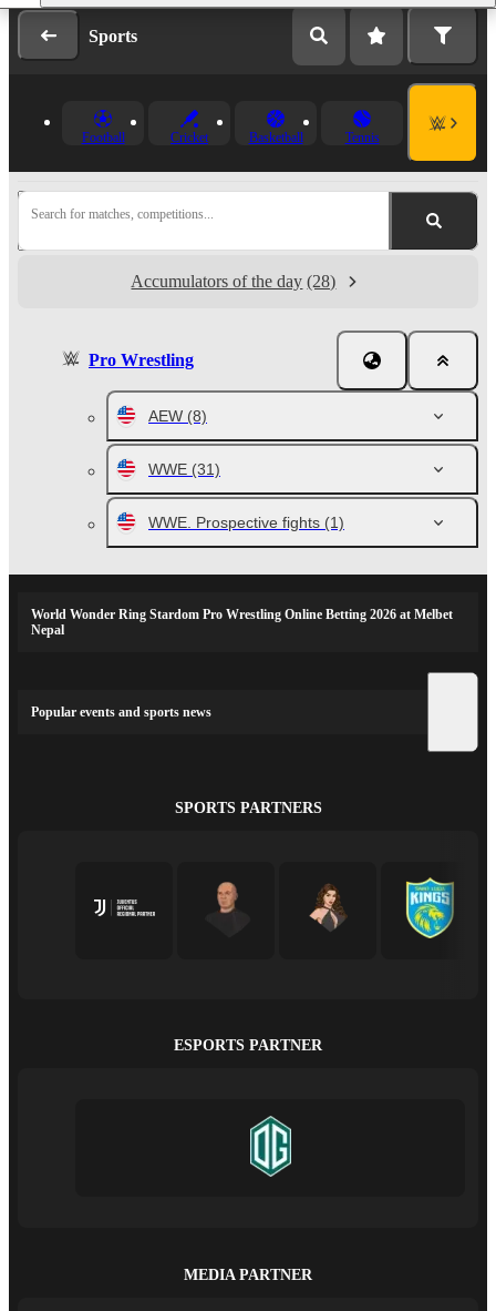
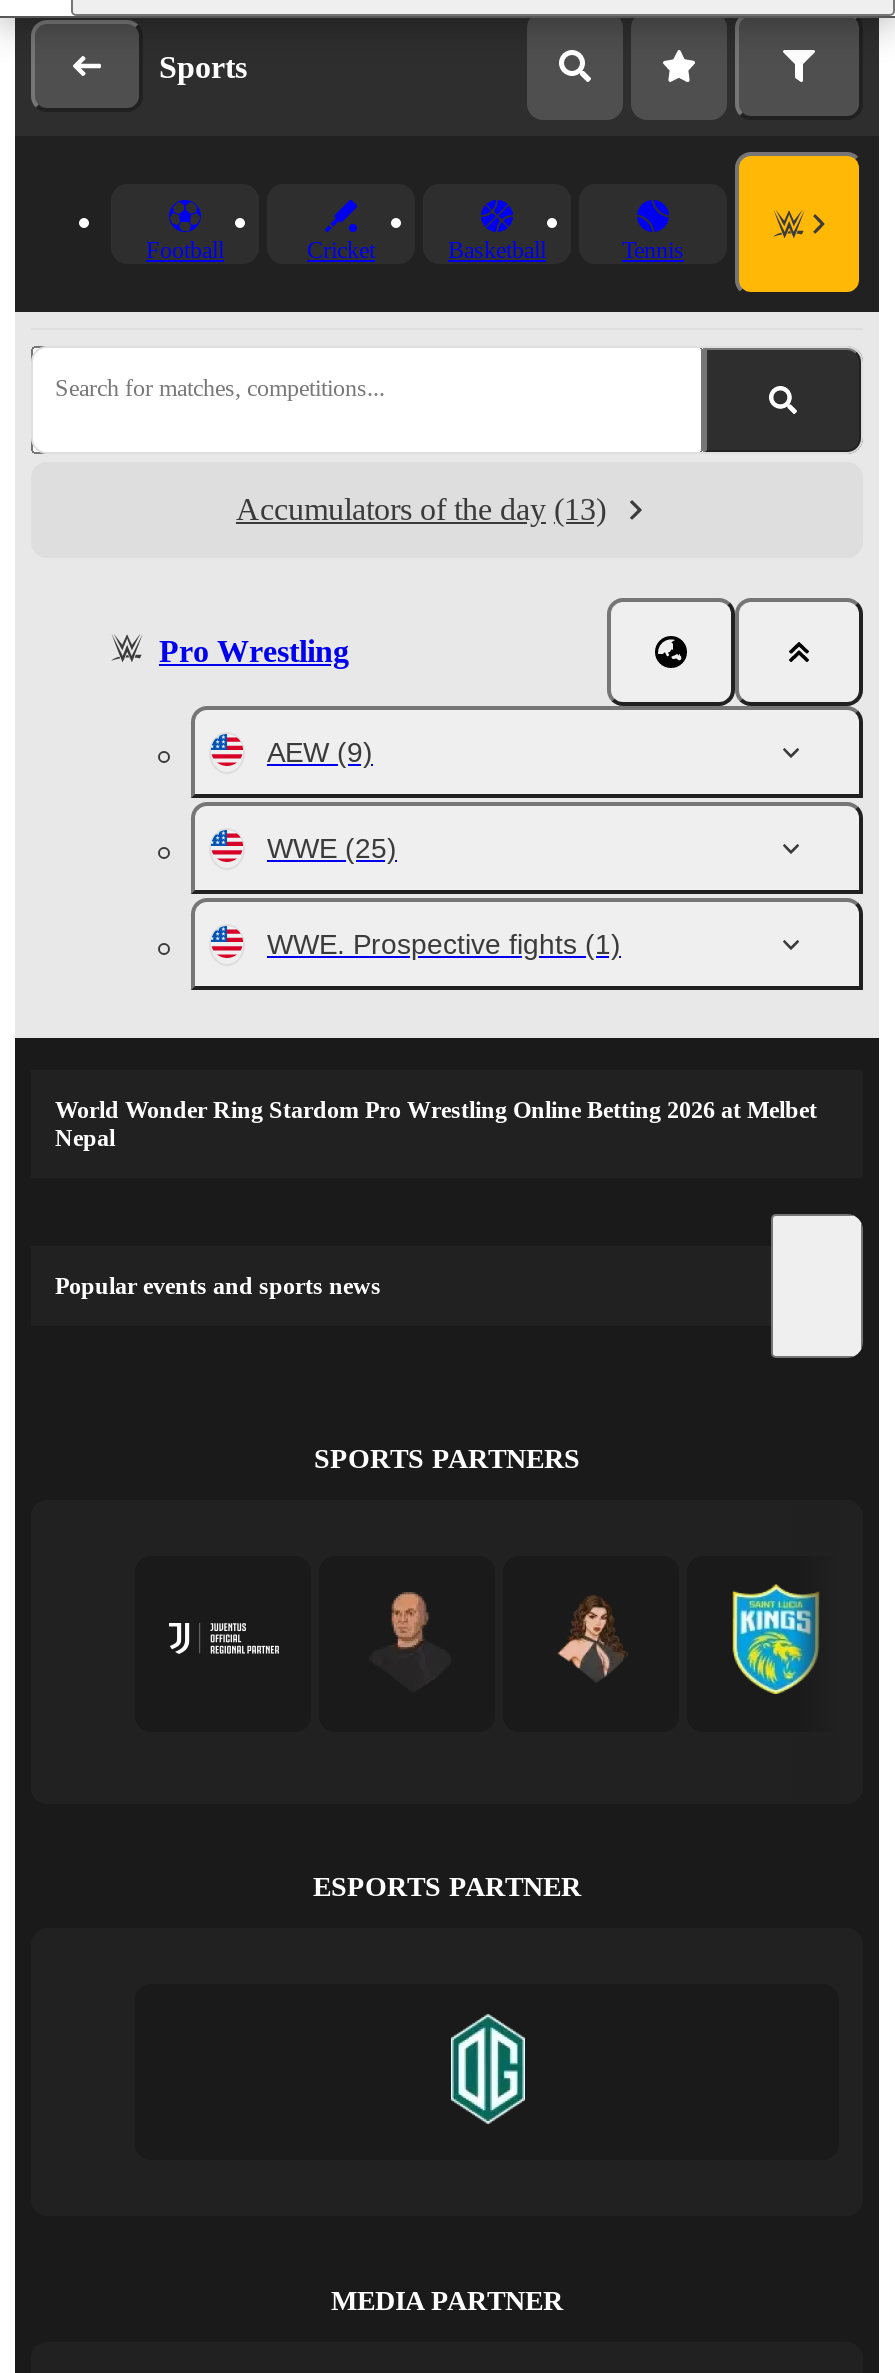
- Accumulators of the day (28)
+ Accumulators of the day (13)

- AEW (8)
+ AEW (9)

- WWE (31)
+ WWE (25)
